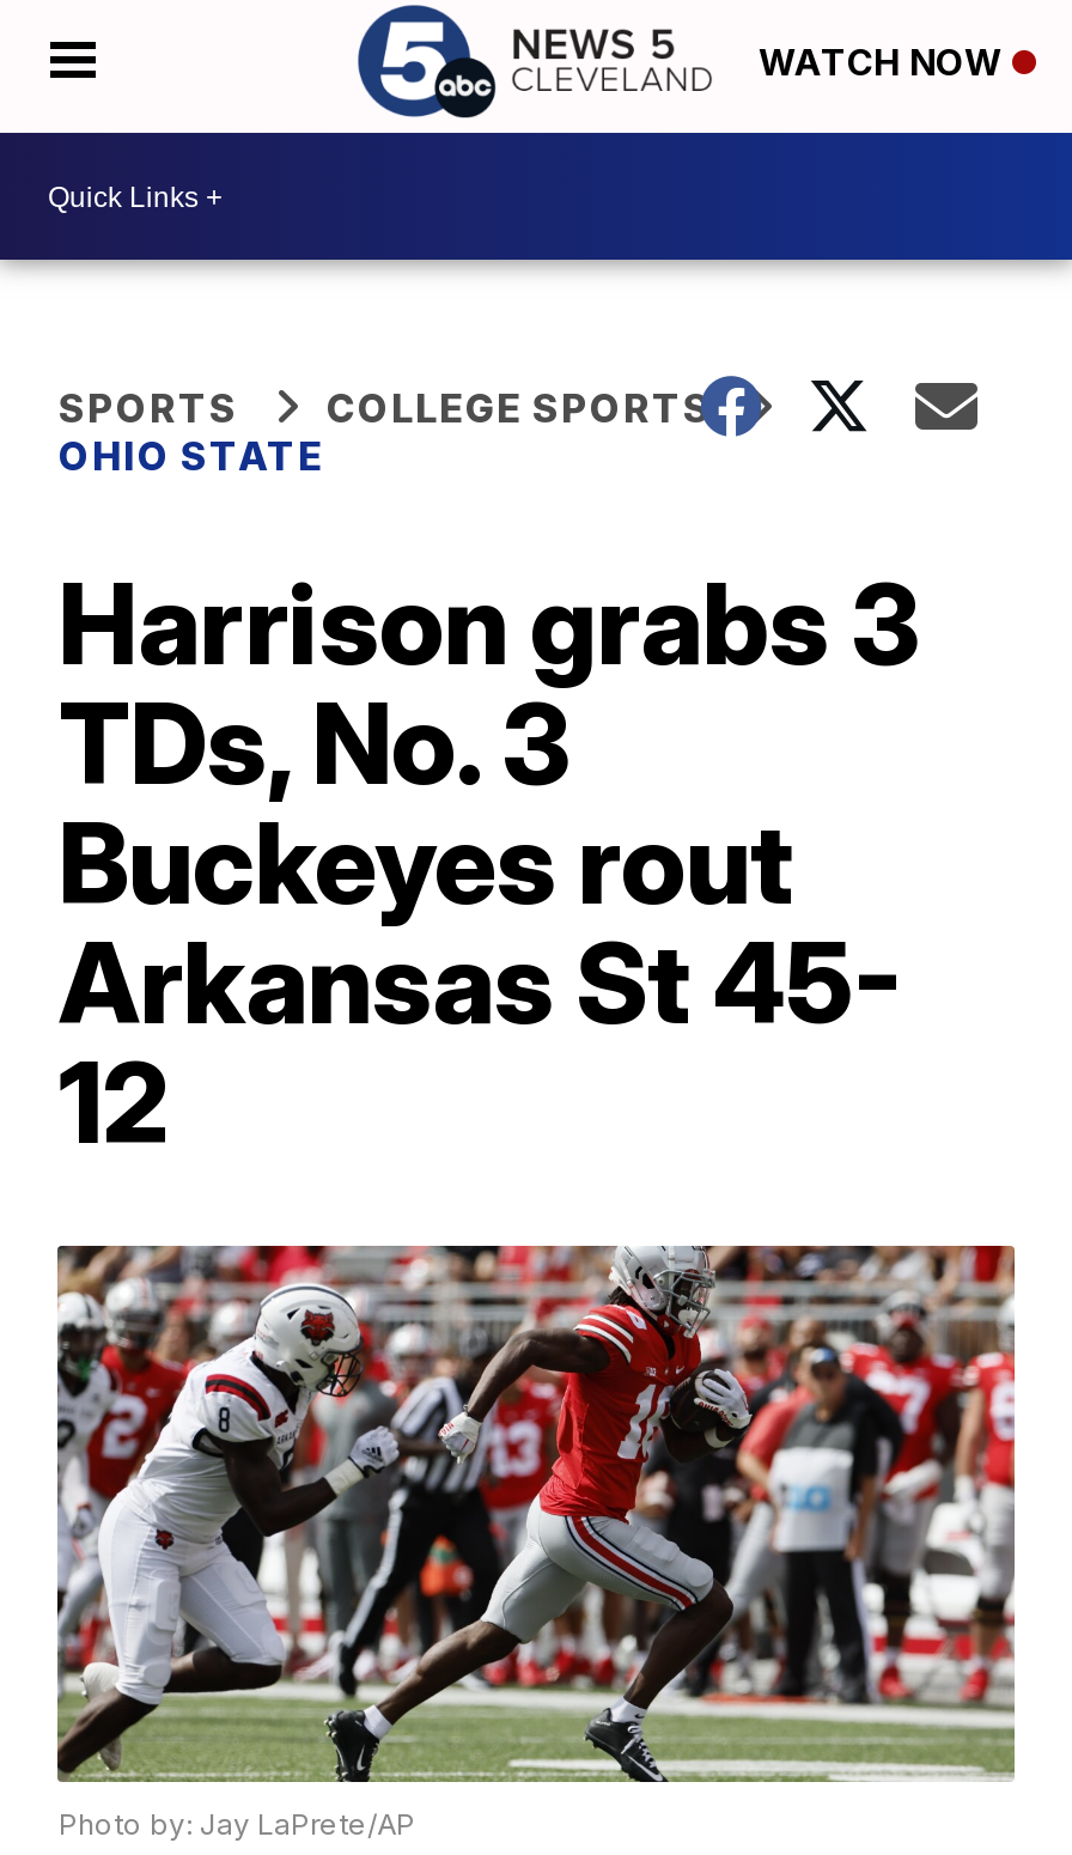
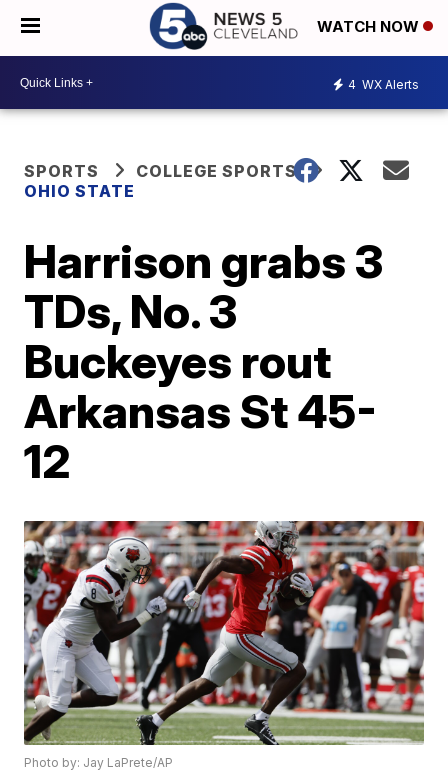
+ 4 WX Alerts
